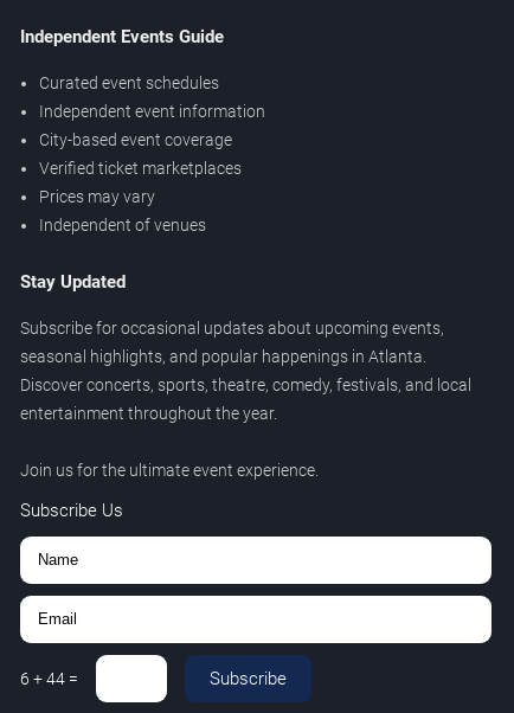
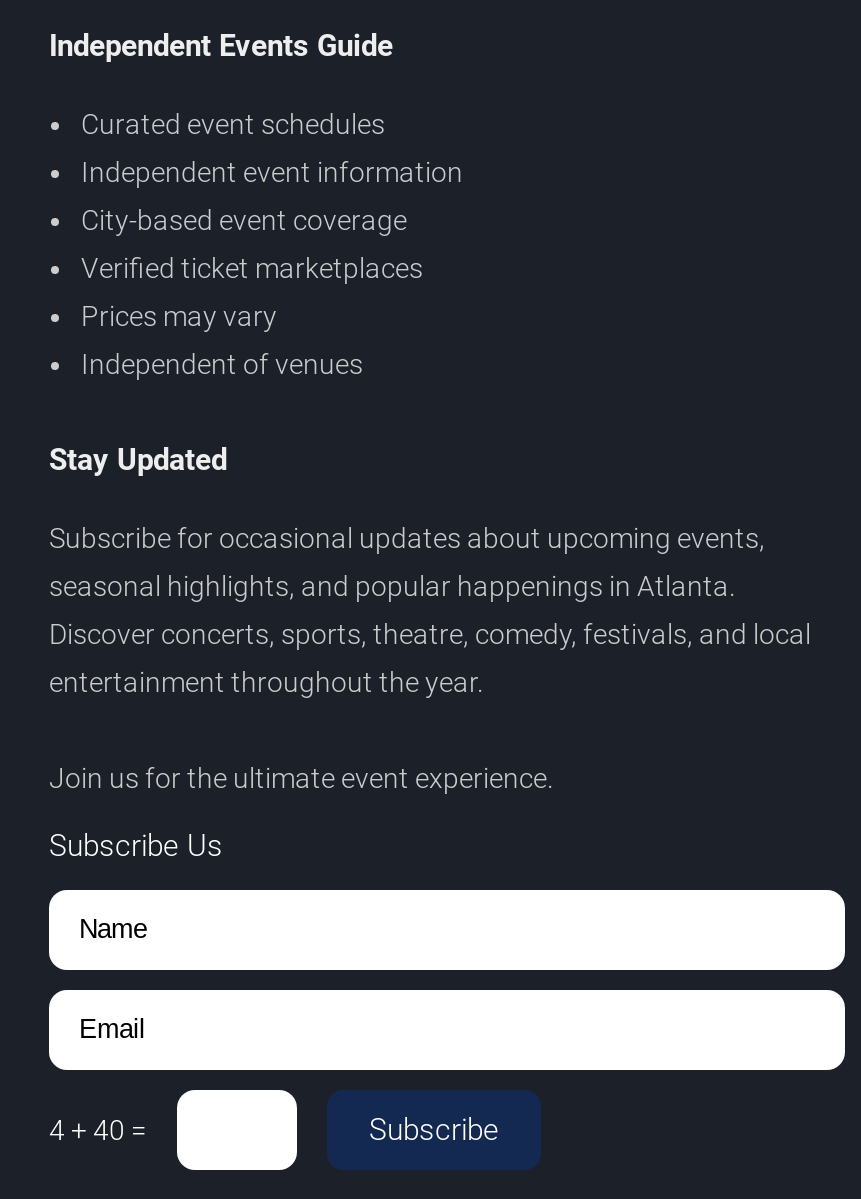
- 6 + 44 =
+ 4 + 40 =
